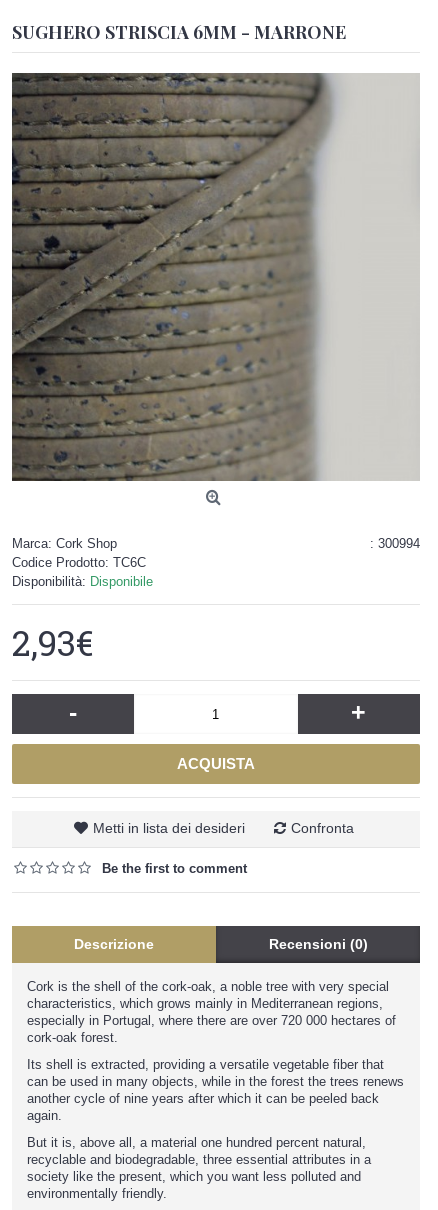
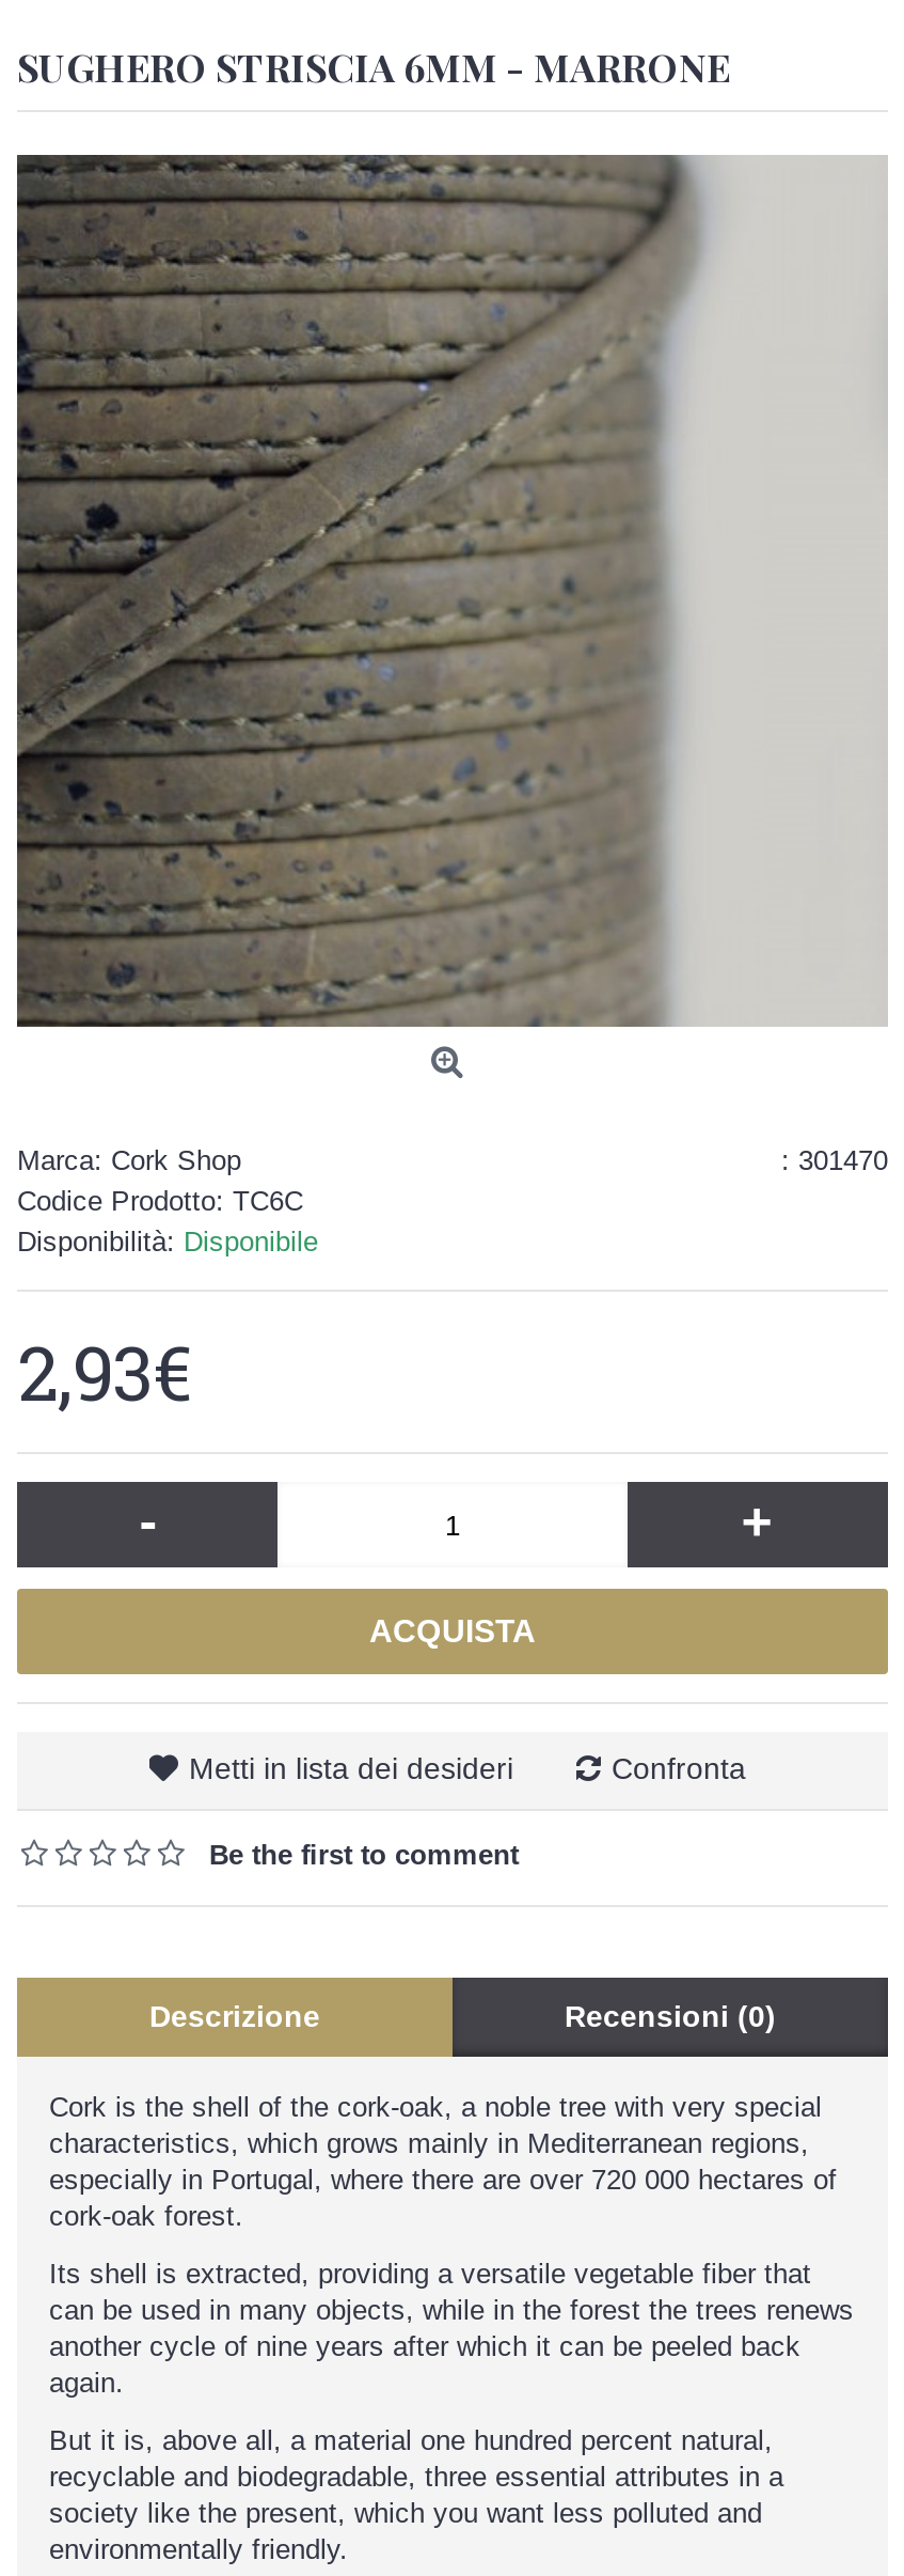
- : 300994
+ : 301470
